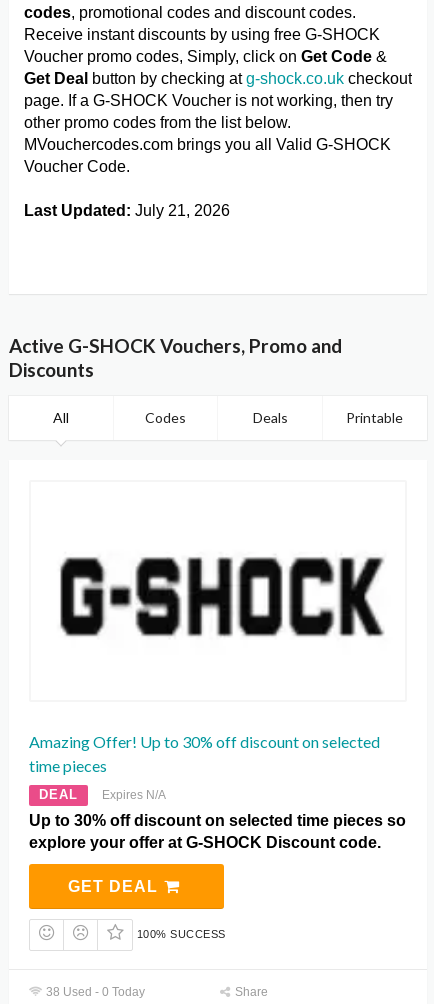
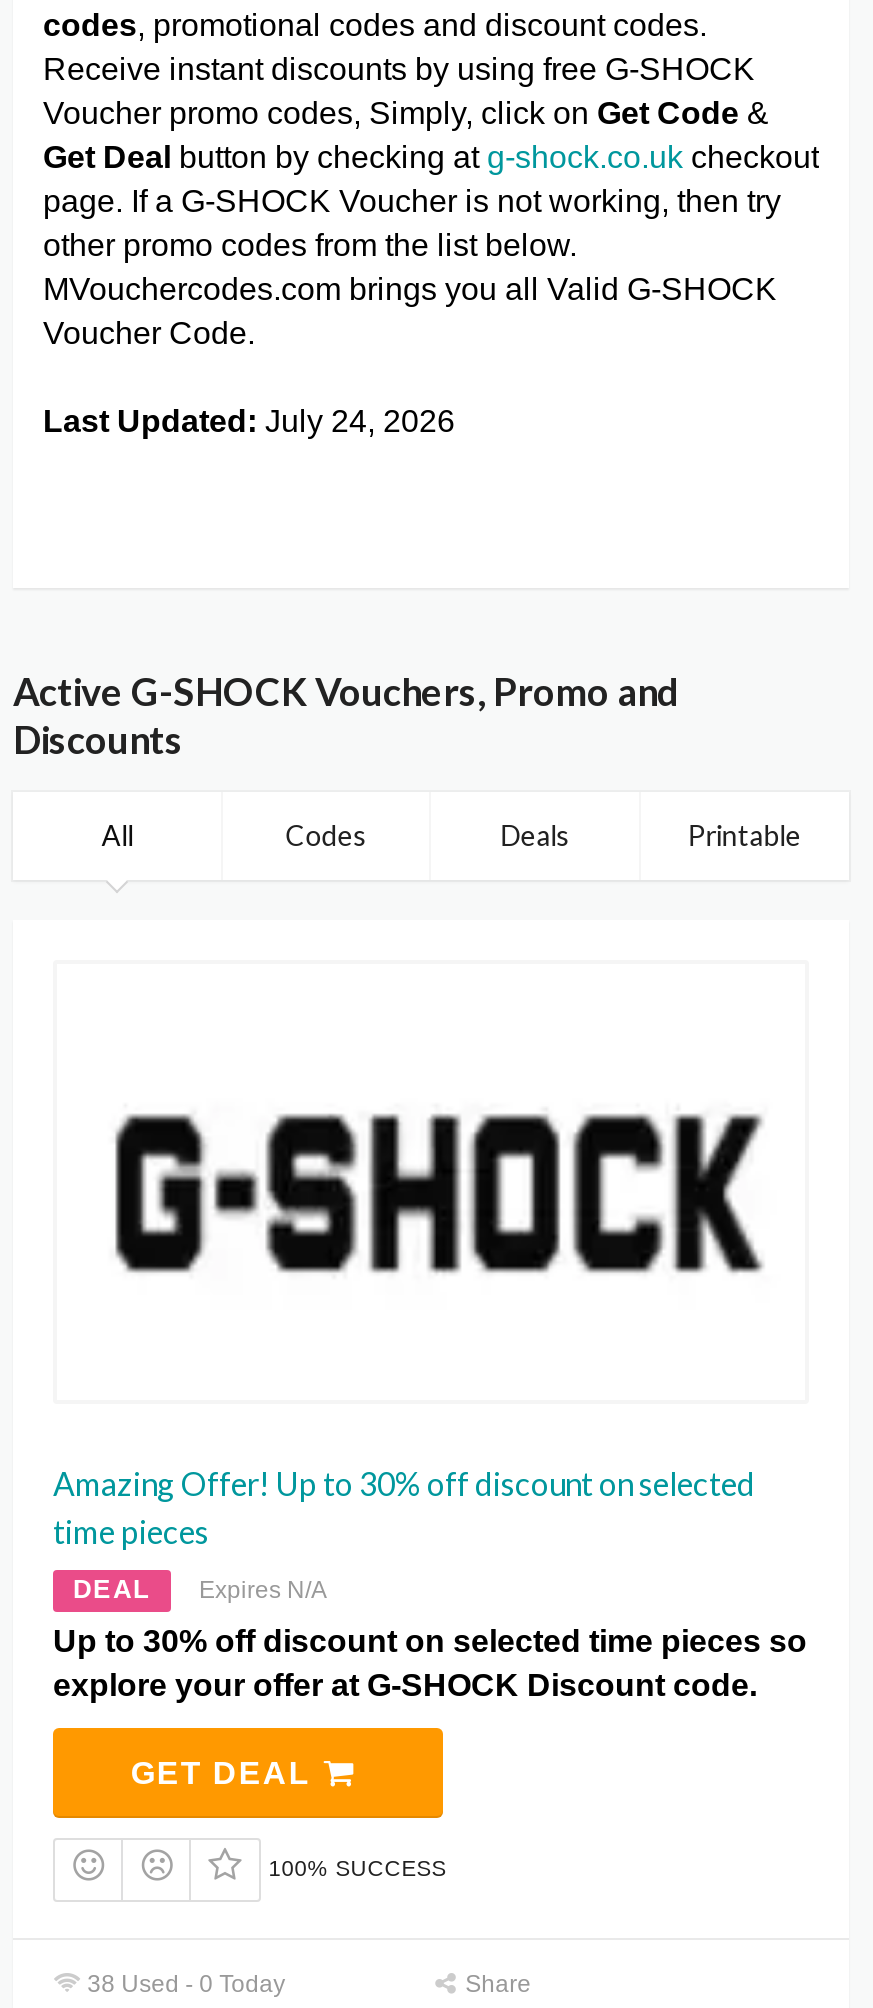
- Last Updated: July 21, 2026
+ Last Updated: July 24, 2026
